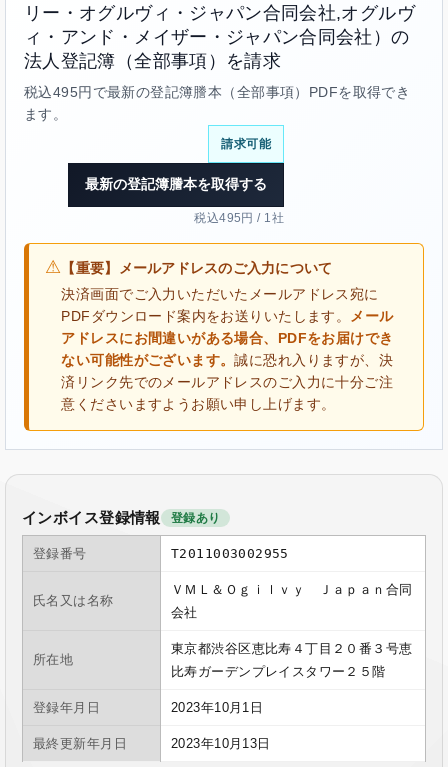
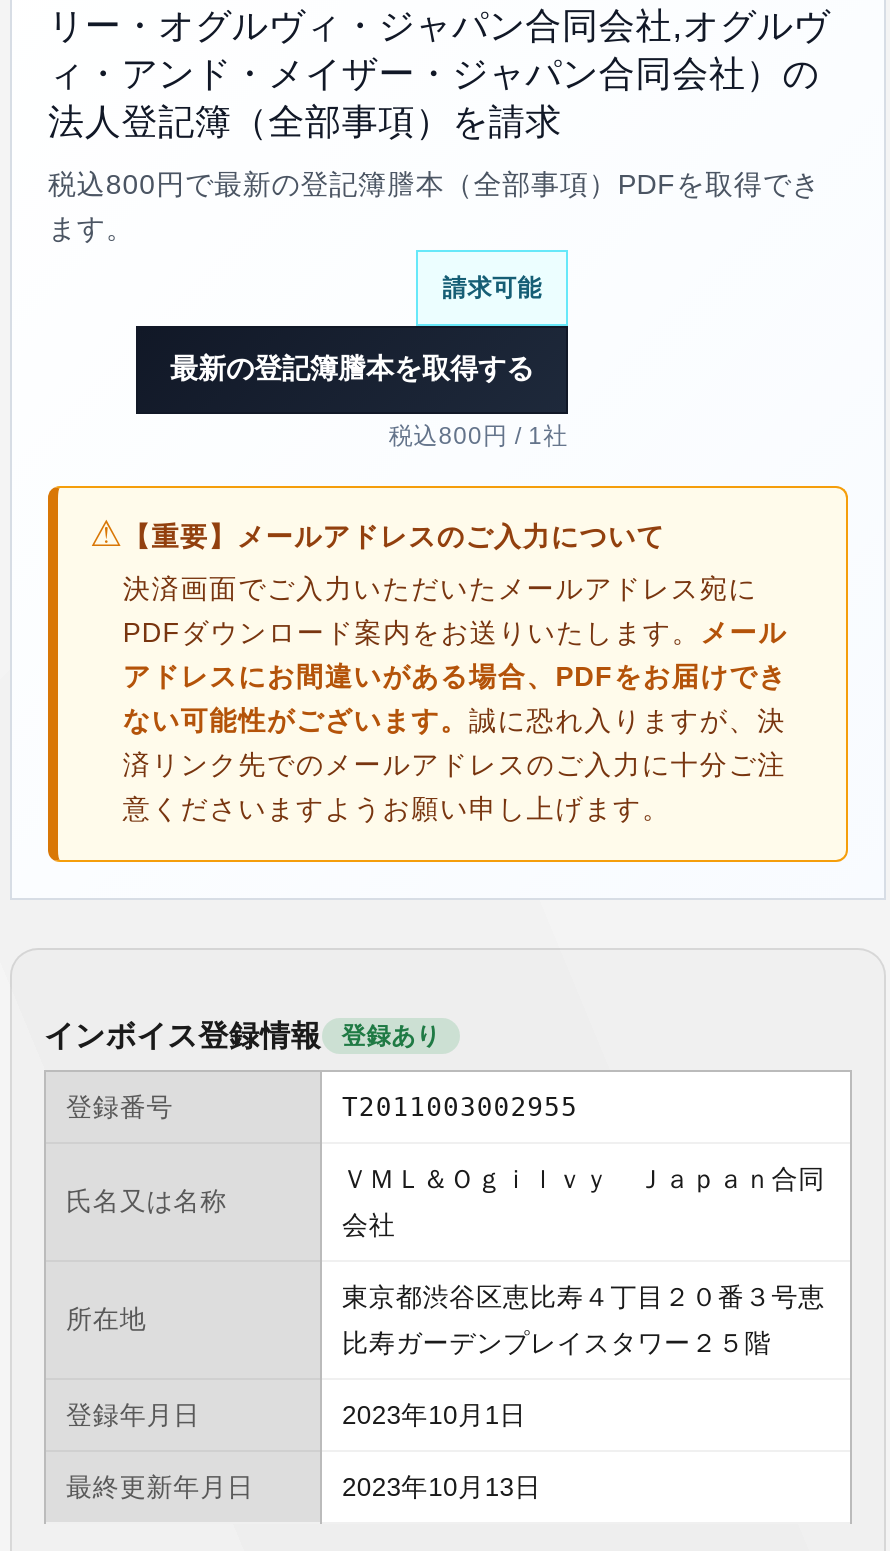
- 税込495円で最新の登記簿謄本（全部事項）PDFを取得でき
+ 税込800円で最新の登記簿謄本（全部事項）PDFを取得でき

- 税込495円 / 1社
+ 税込800円 / 1社
